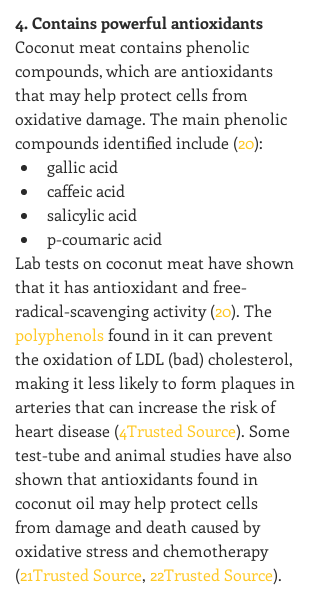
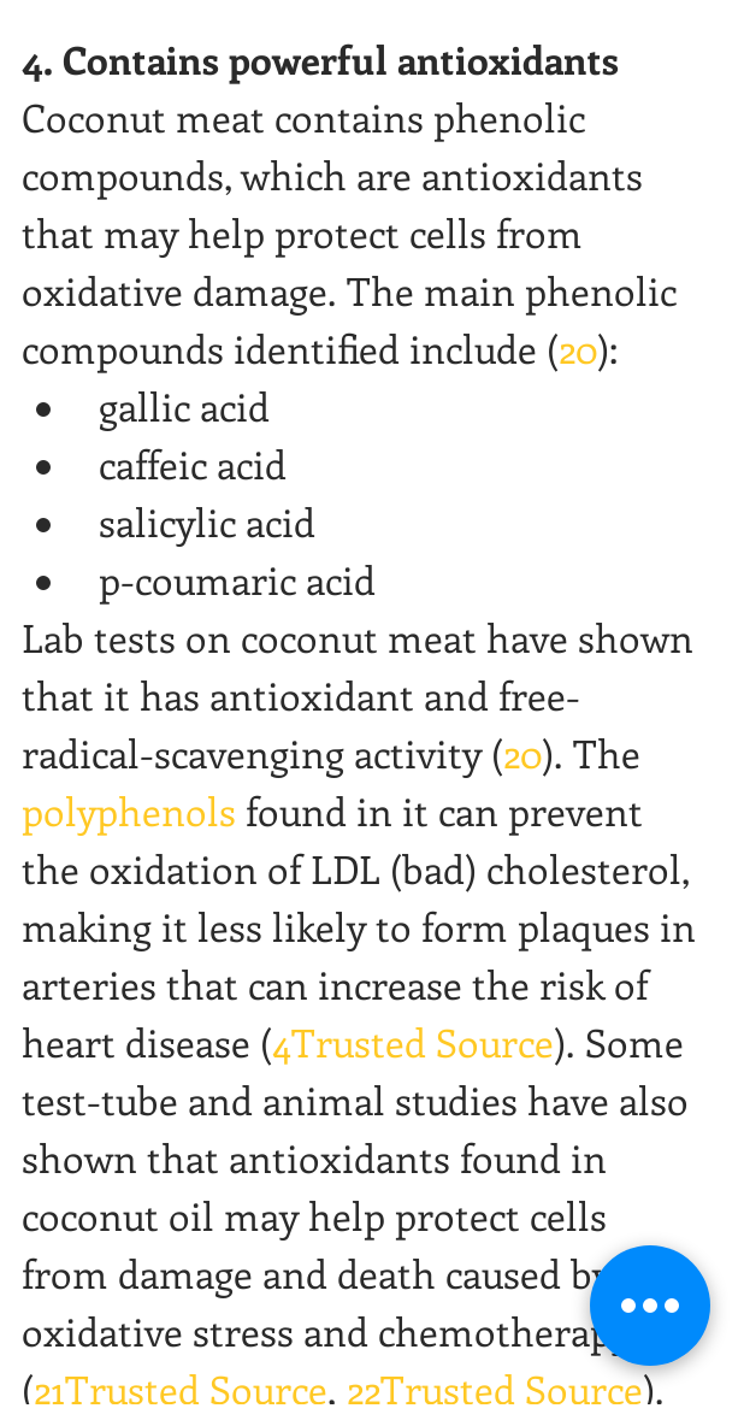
+ [image]
